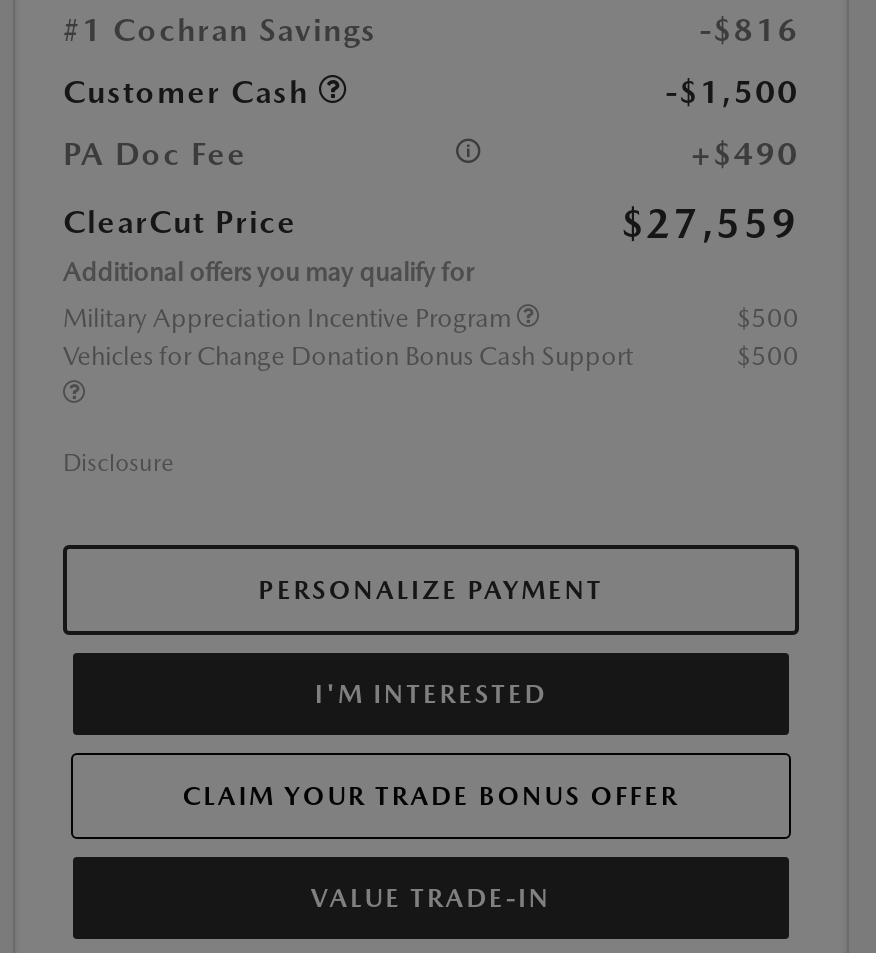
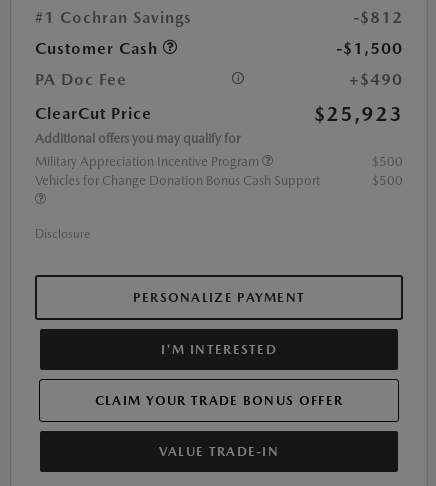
- -$816
+ -$812

- $27,559
+ $25,923
